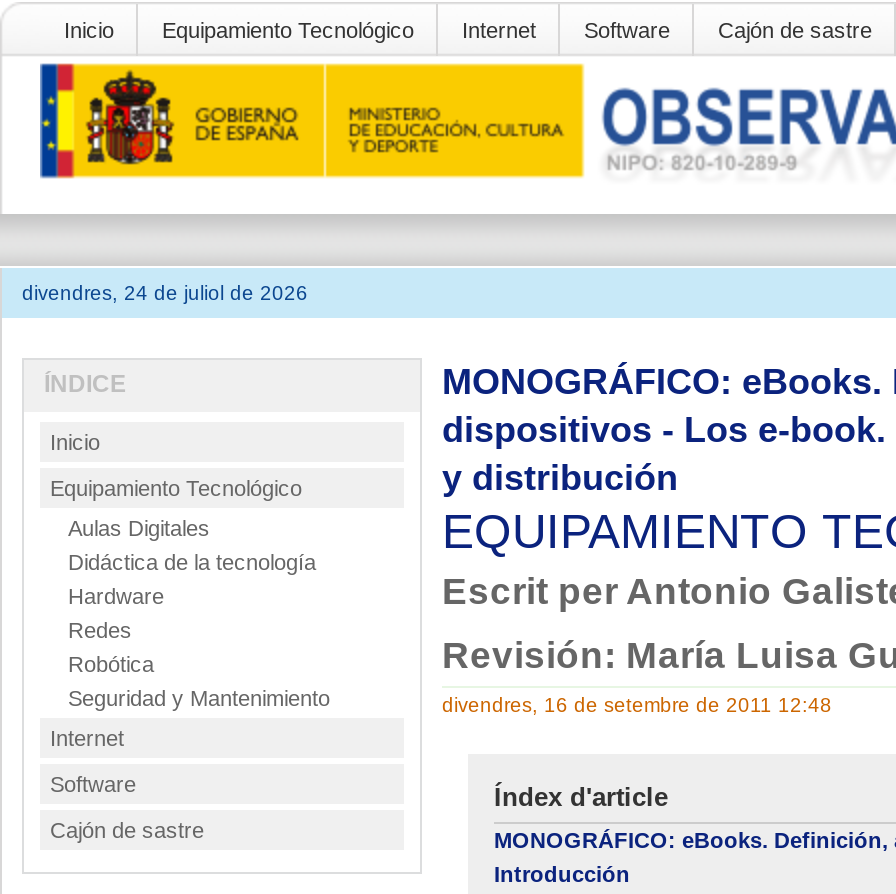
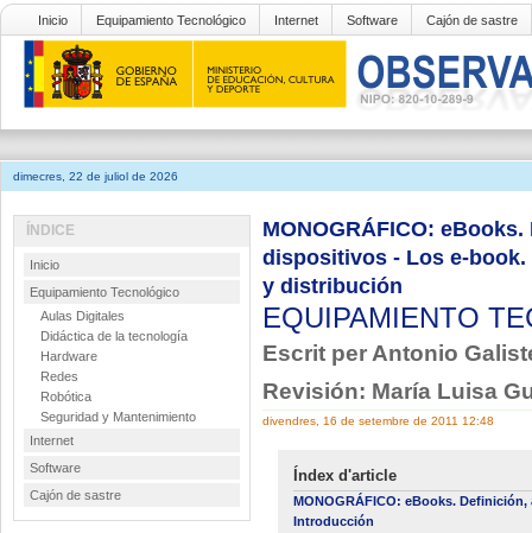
- divendres, 24 de juliol de 2026
+ dimecres, 22 de juliol de 2026
